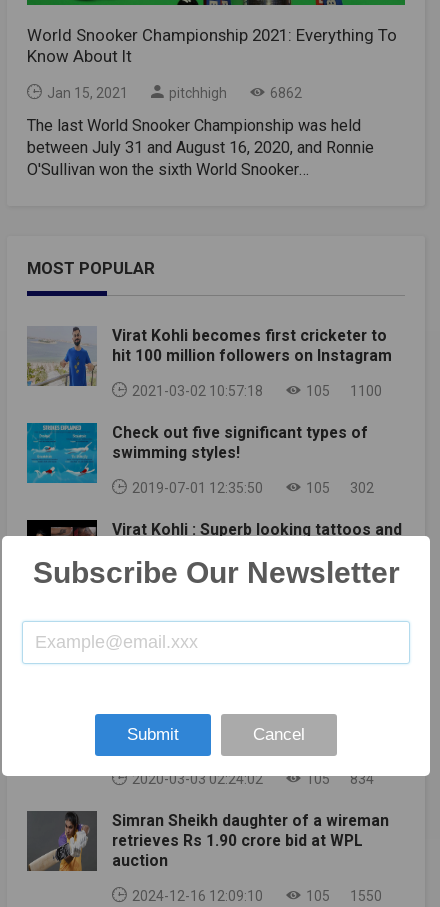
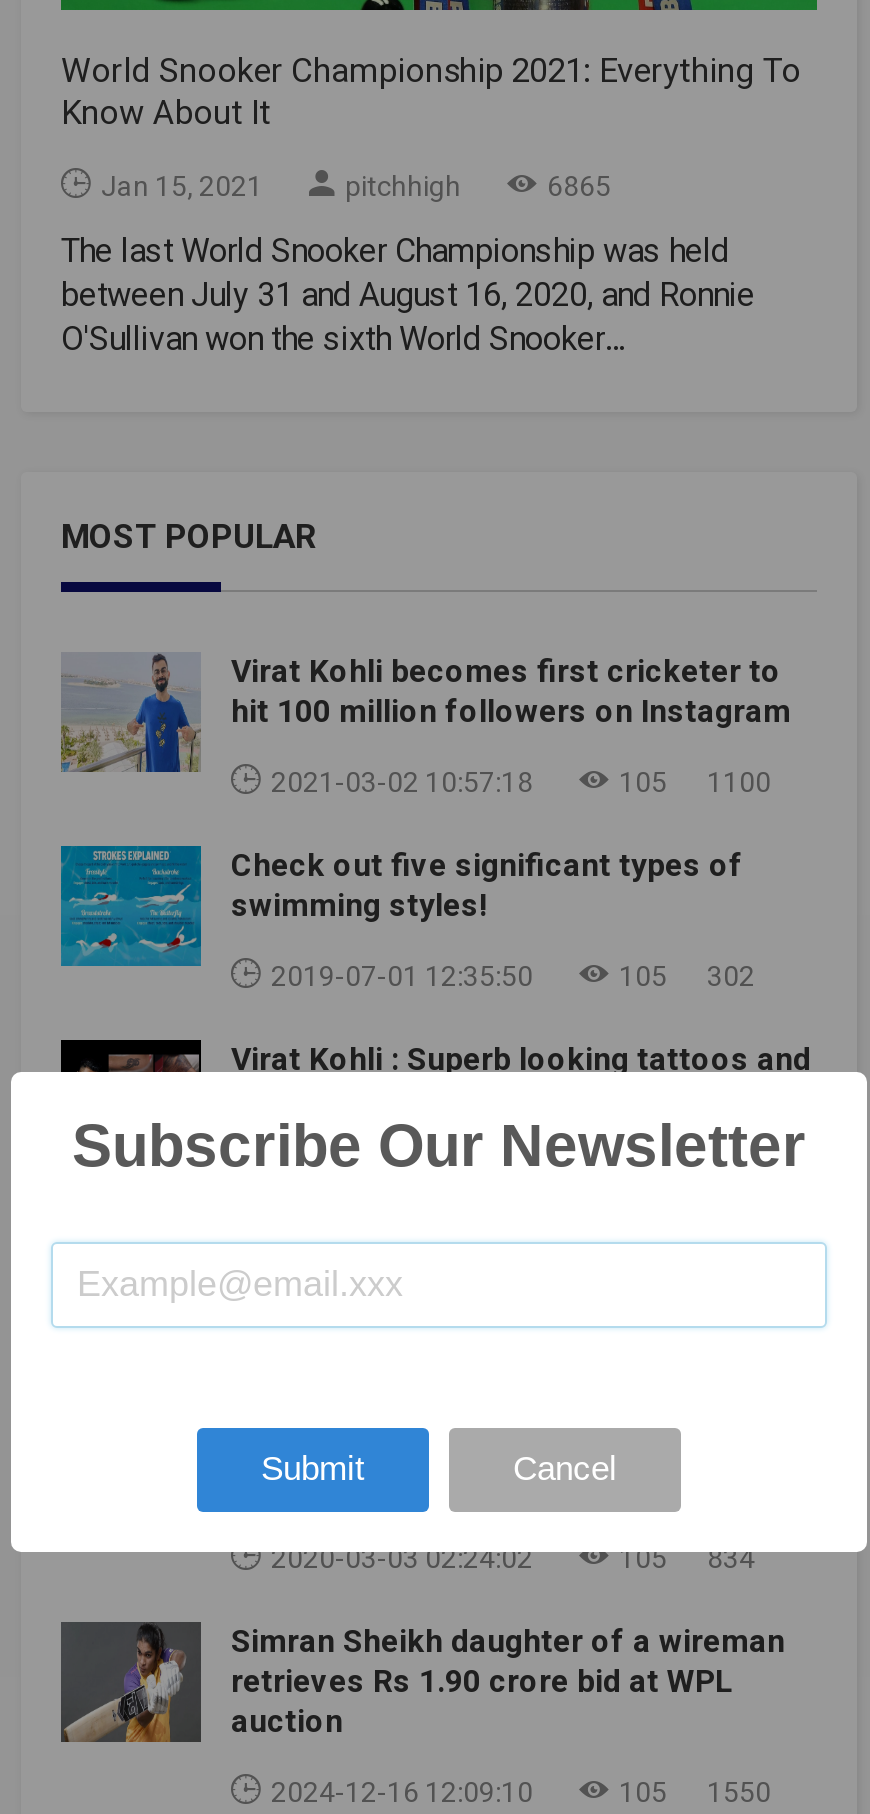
- 6862
+ 6865
